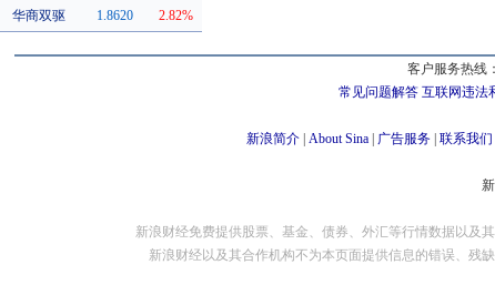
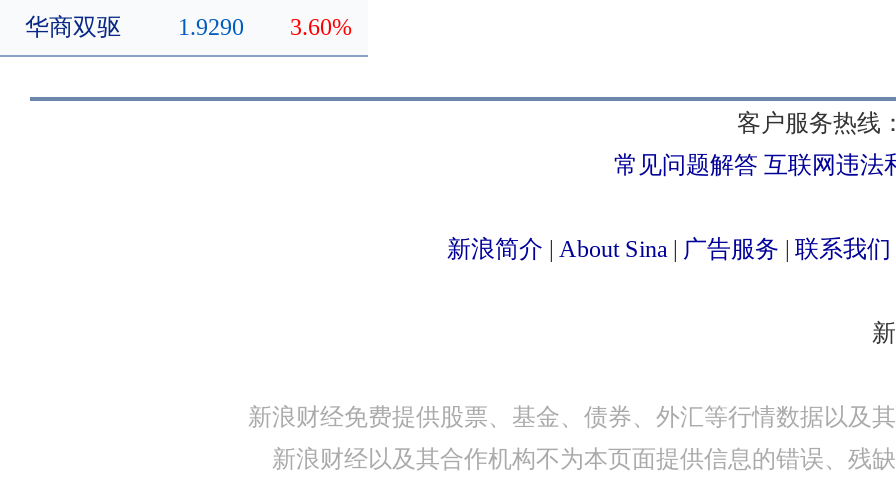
- 1.8620
+ 1.9290

- 2.82%
+ 3.60%
